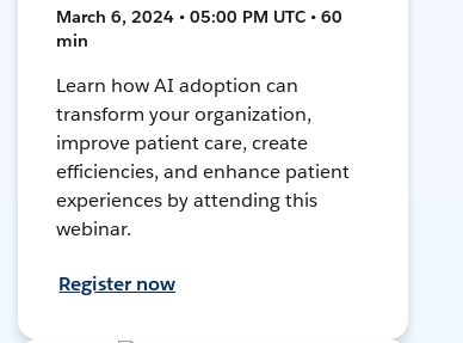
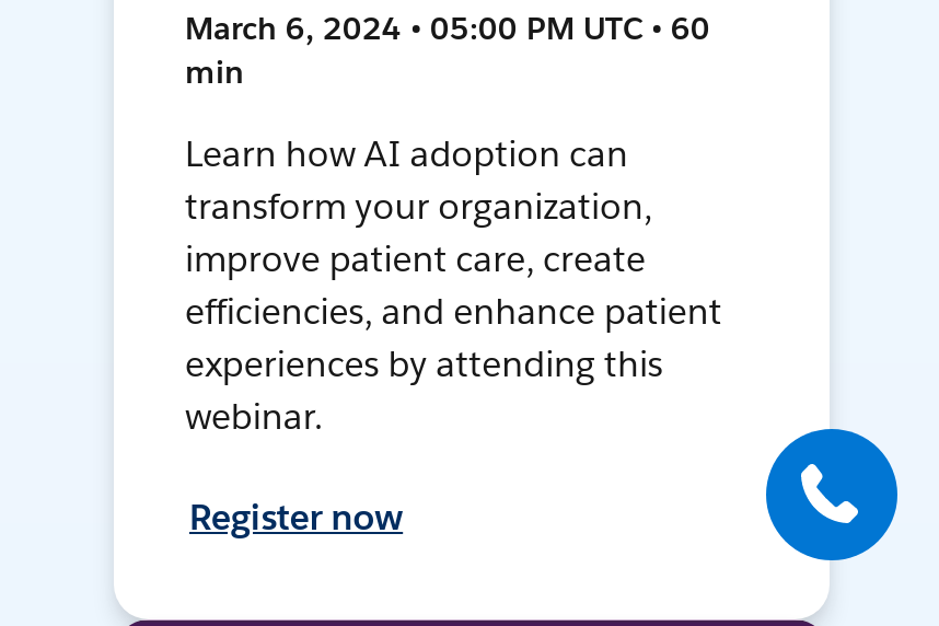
+ [image]
